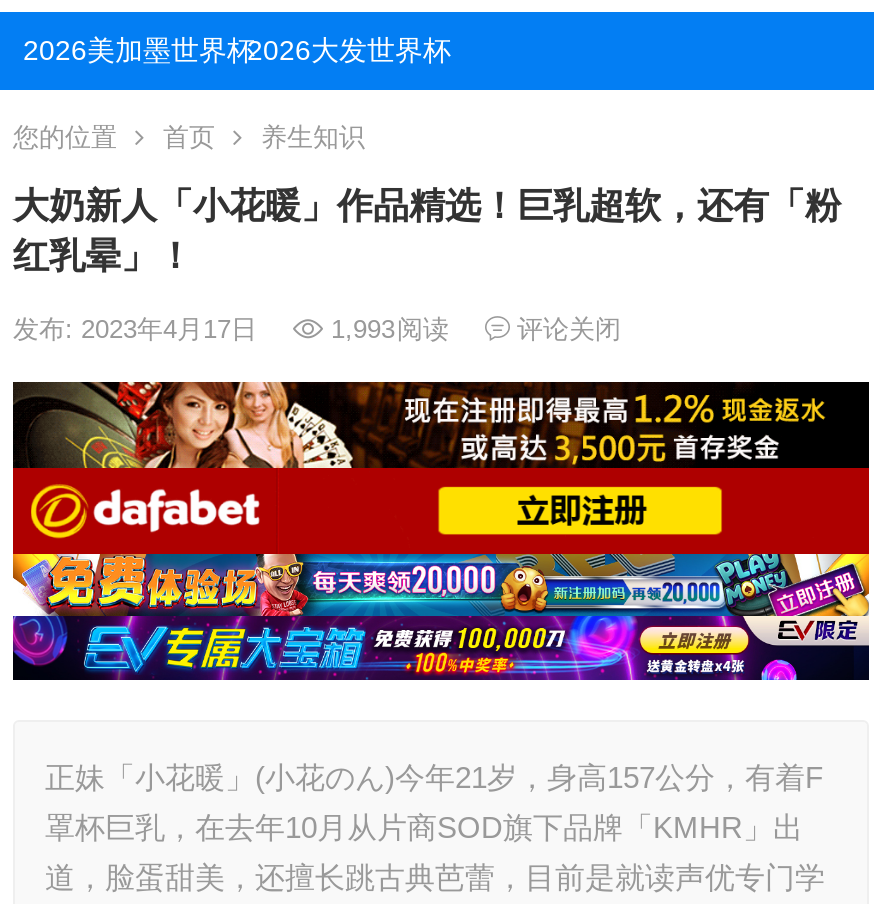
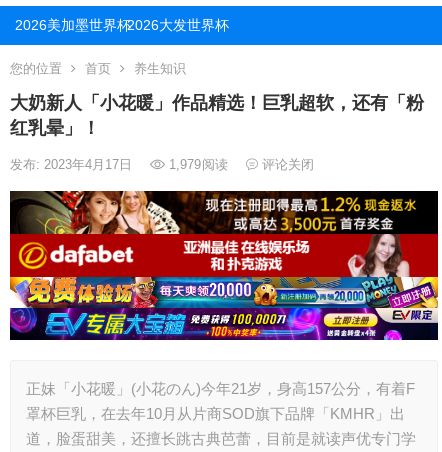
- 发布: 2023年4月17日 1,993阅读 评论关闭
+ 发布: 2023年4月17日 1,979阅读 评论关闭

- [image]
+ [image]
